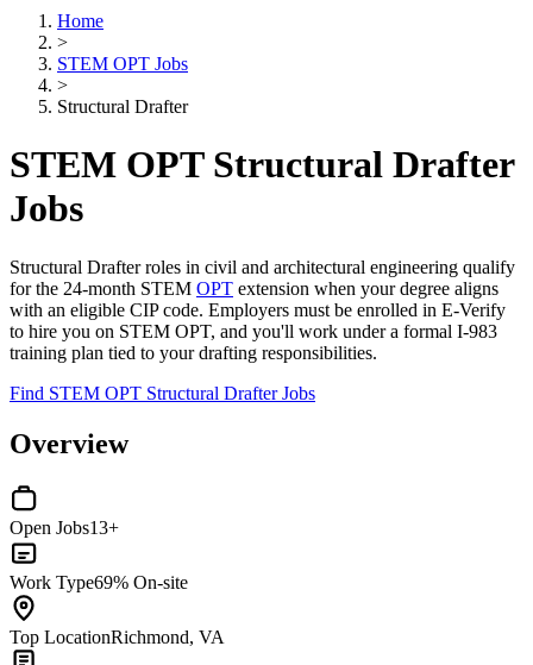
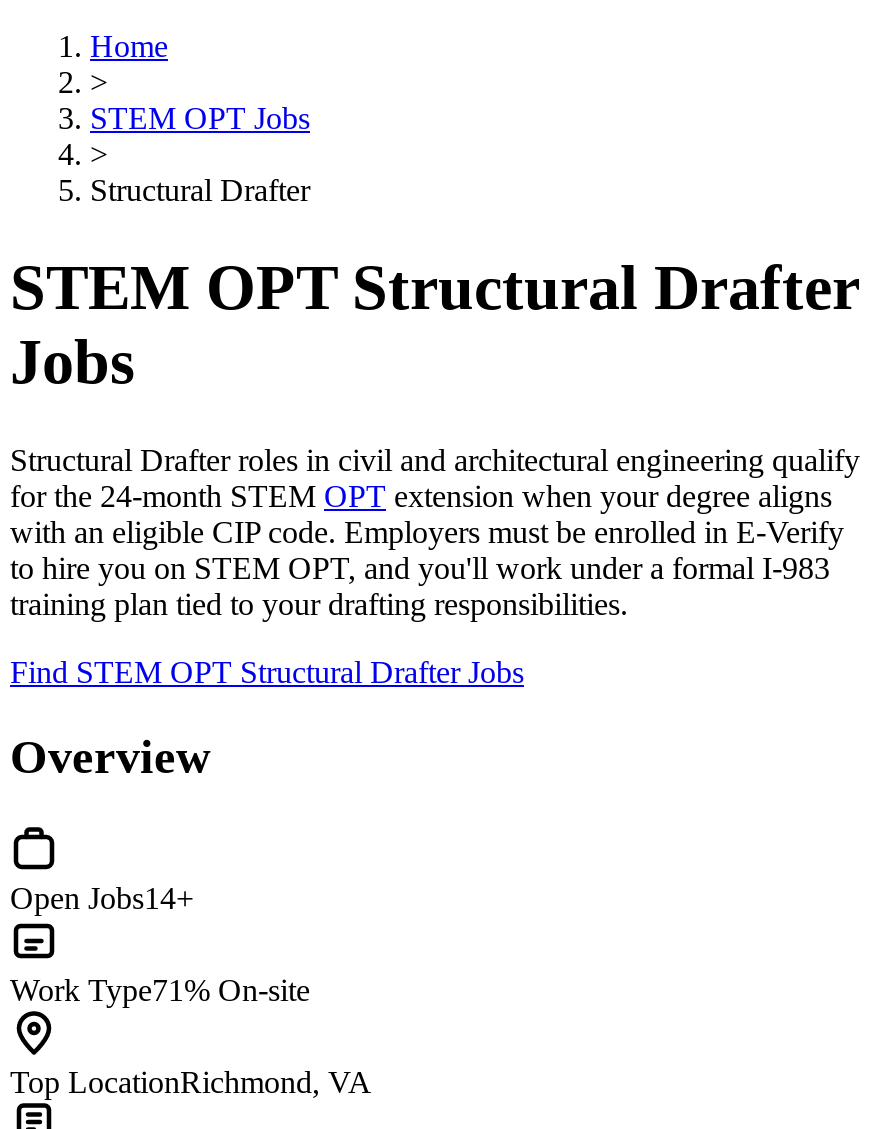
- Open Jobs13+
+ Open Jobs14+

- Work Type69% On-site
+ Work Type71% On-site
